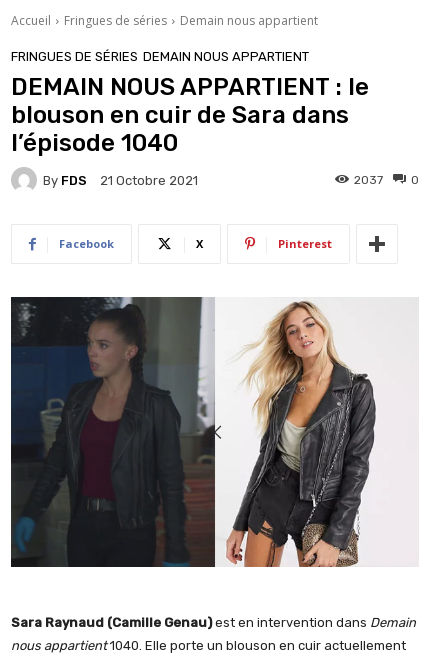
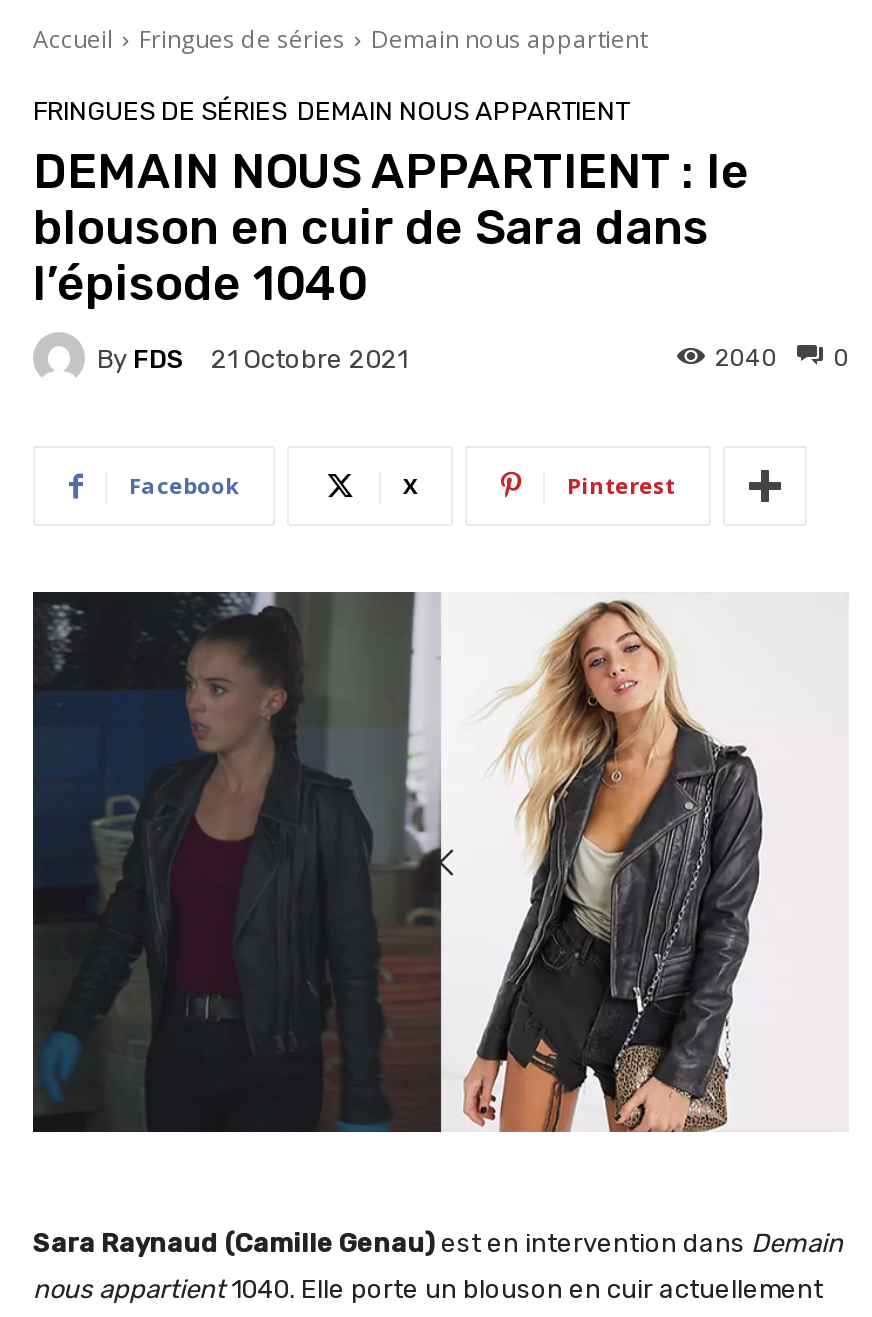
- 2037 0
+ 2040 0
